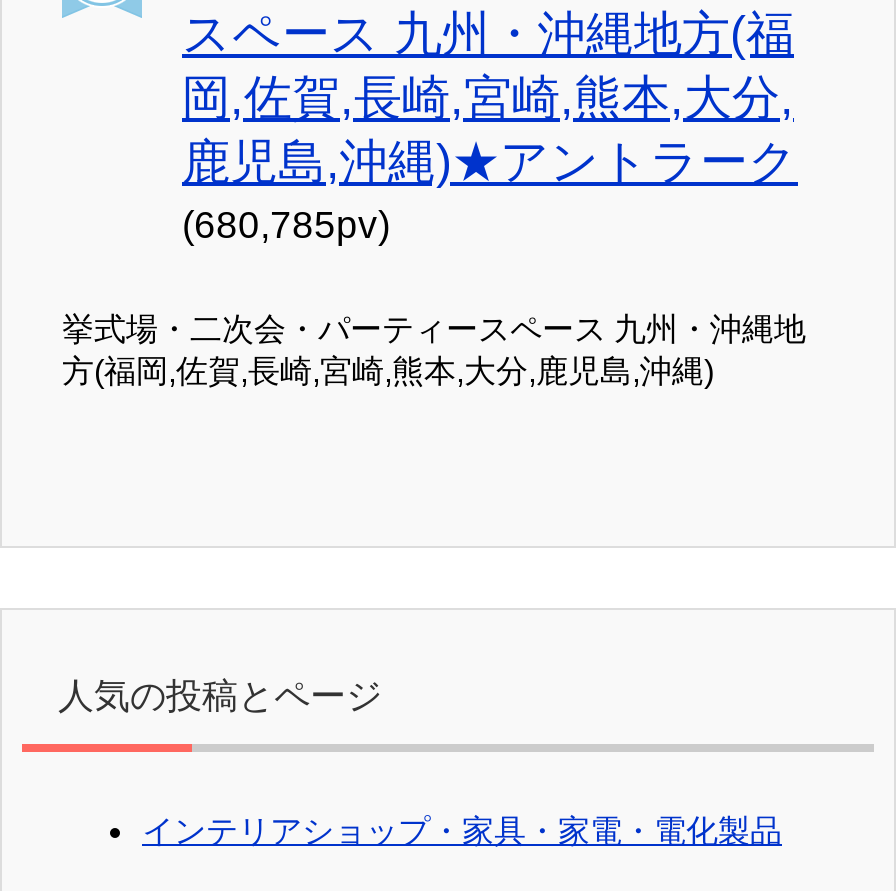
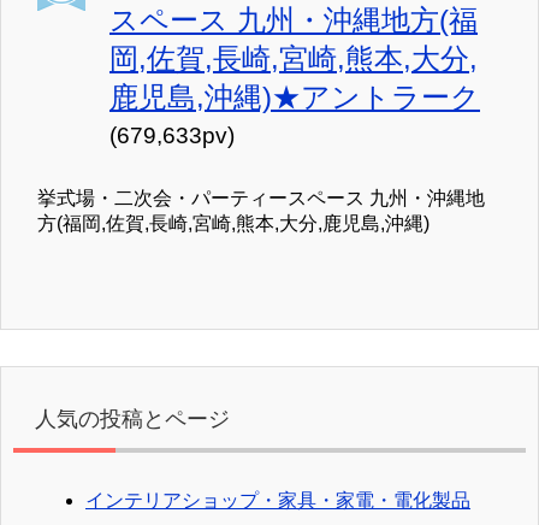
- (680,785pv)
+ (679,633pv)
